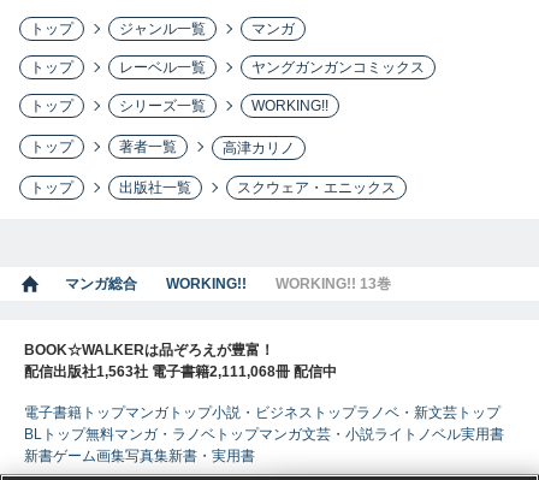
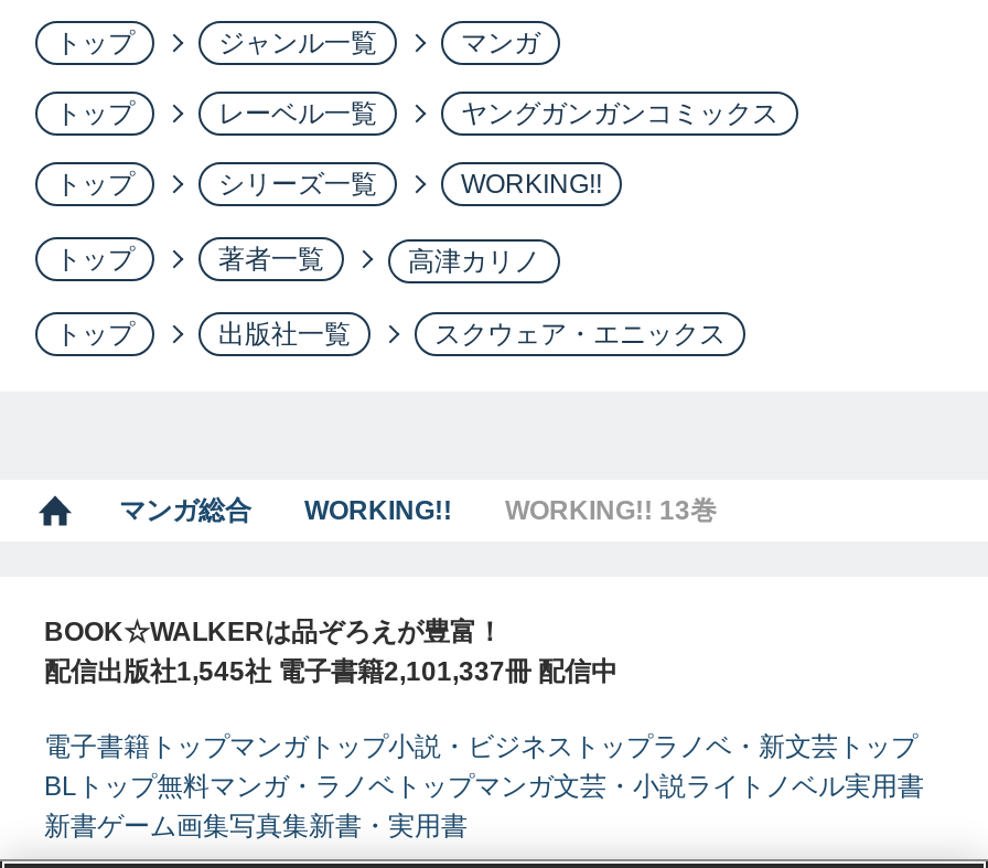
- 配信出版社1,563社 電子書籍2,111,068冊 配信中
+ 配信出版社1,545社 電子書籍2,101,337冊 配信中
